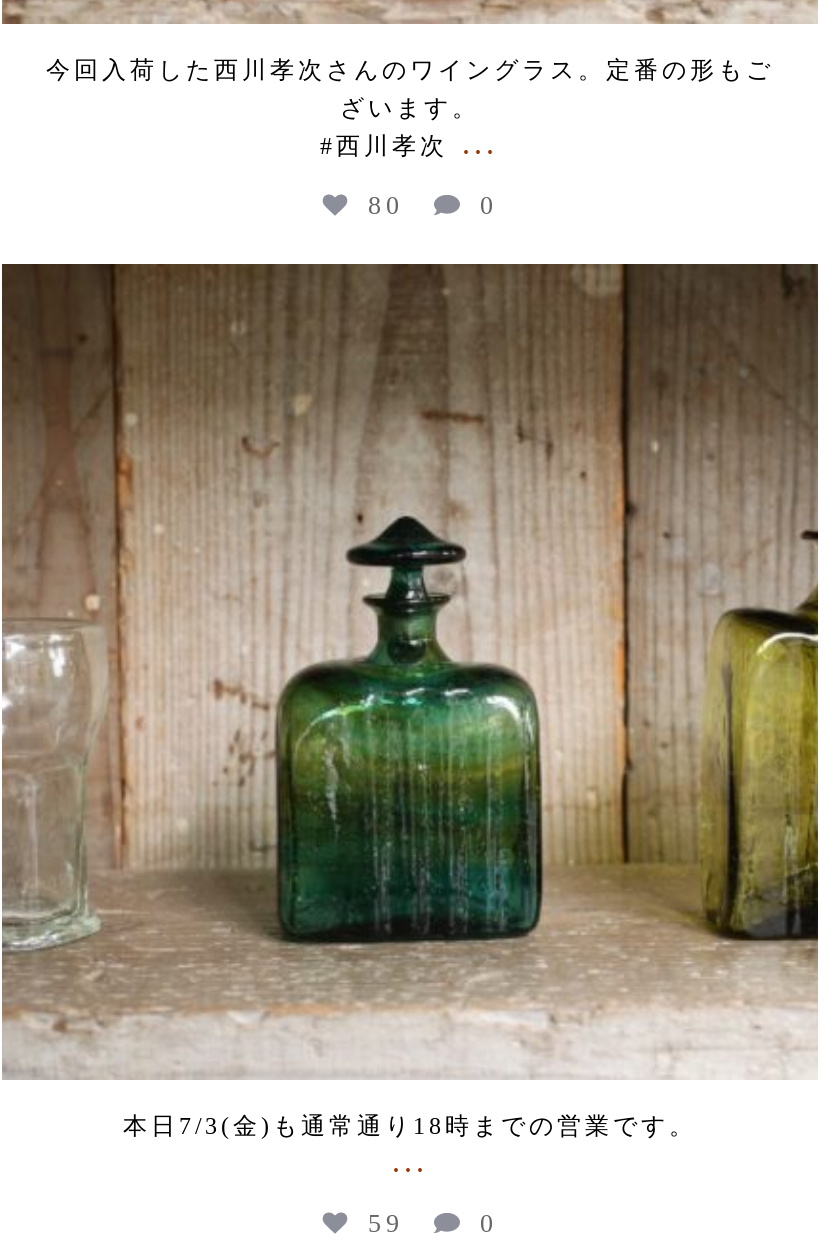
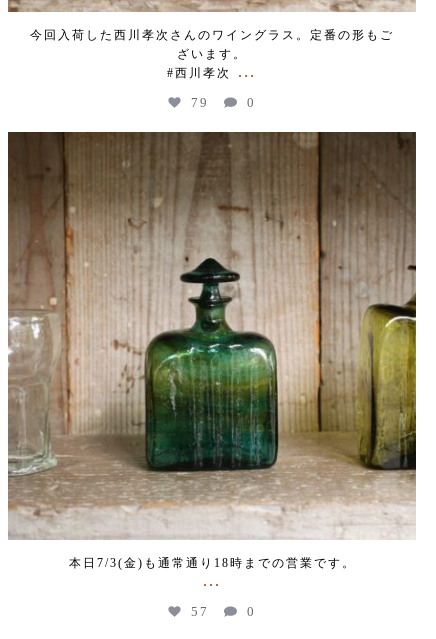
- 80
+ 79

- 59
+ 57
